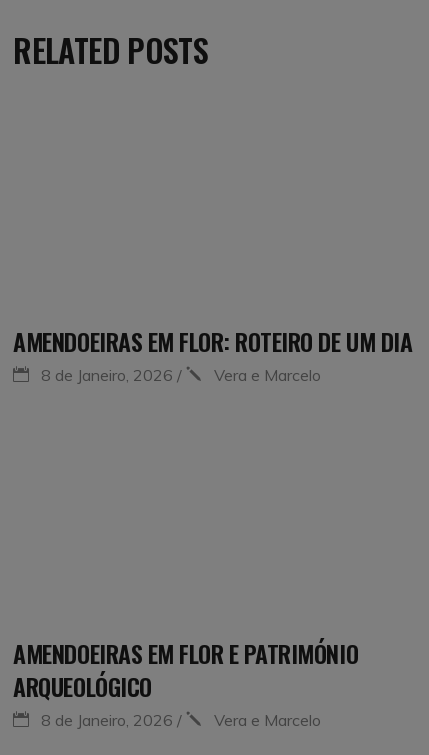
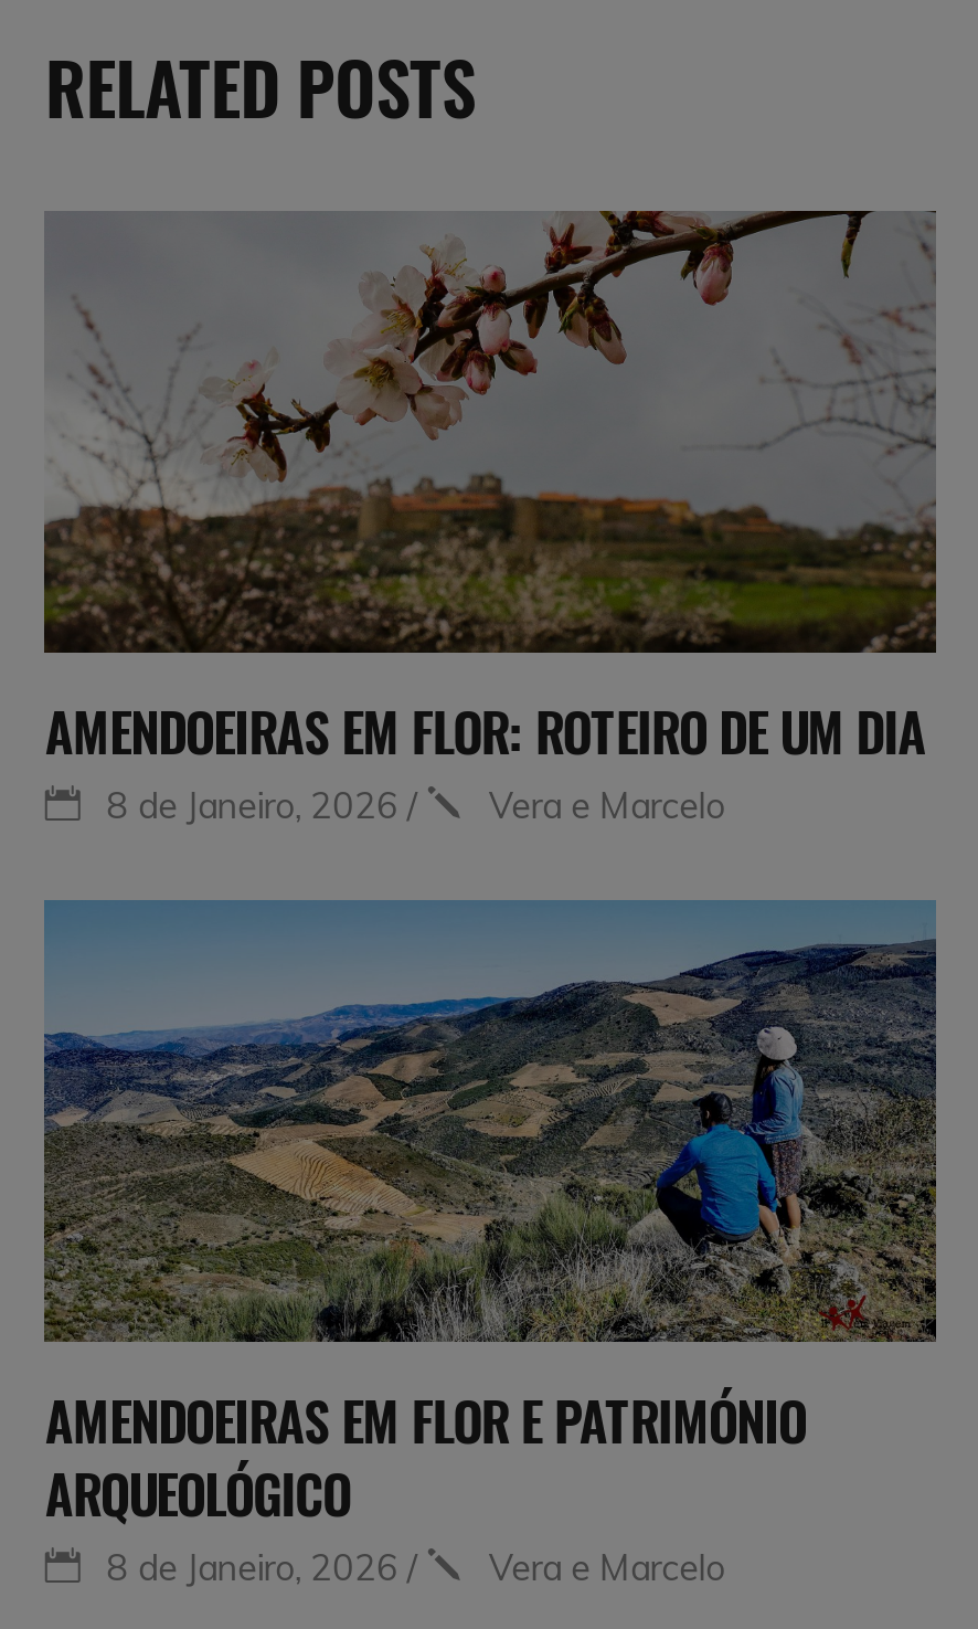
+ [image]

+ [image]
